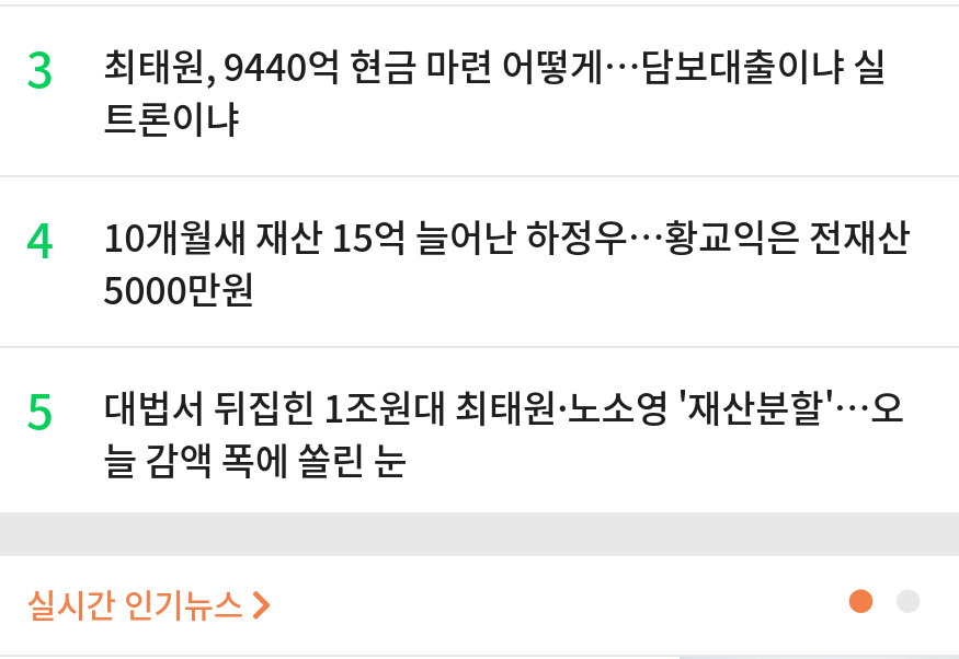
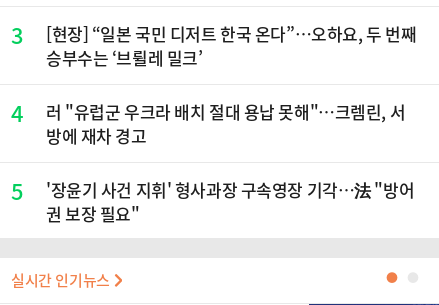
- 최태원, 9440억 현금 마련 어떻게…담보대출이냐 실
- 트론이냐
+ [현장] “일본 국민 디저트 한국 온다”…오하요, 두 번째
+ 승부수는 ‘브륄레 밀크’

- 10개월새 재산 15억 늘어난 하정우…황교익은 전재산
- 5000만원
+ 러 "유럽군 우크라 배치 절대 용납 못해"…크렘린, 서
+ 방에 재차 경고

- 대법서 뒤집힌 1조원대 최태원·노소영 '재산분할'…오
- 늘 감액 폭에 쏠린 눈
+ '장윤기 사건 지휘' 형사과장 구속영장 기각…法 "방어
+ 권 보장 필요"
